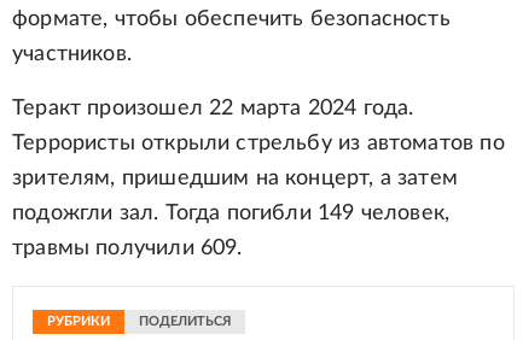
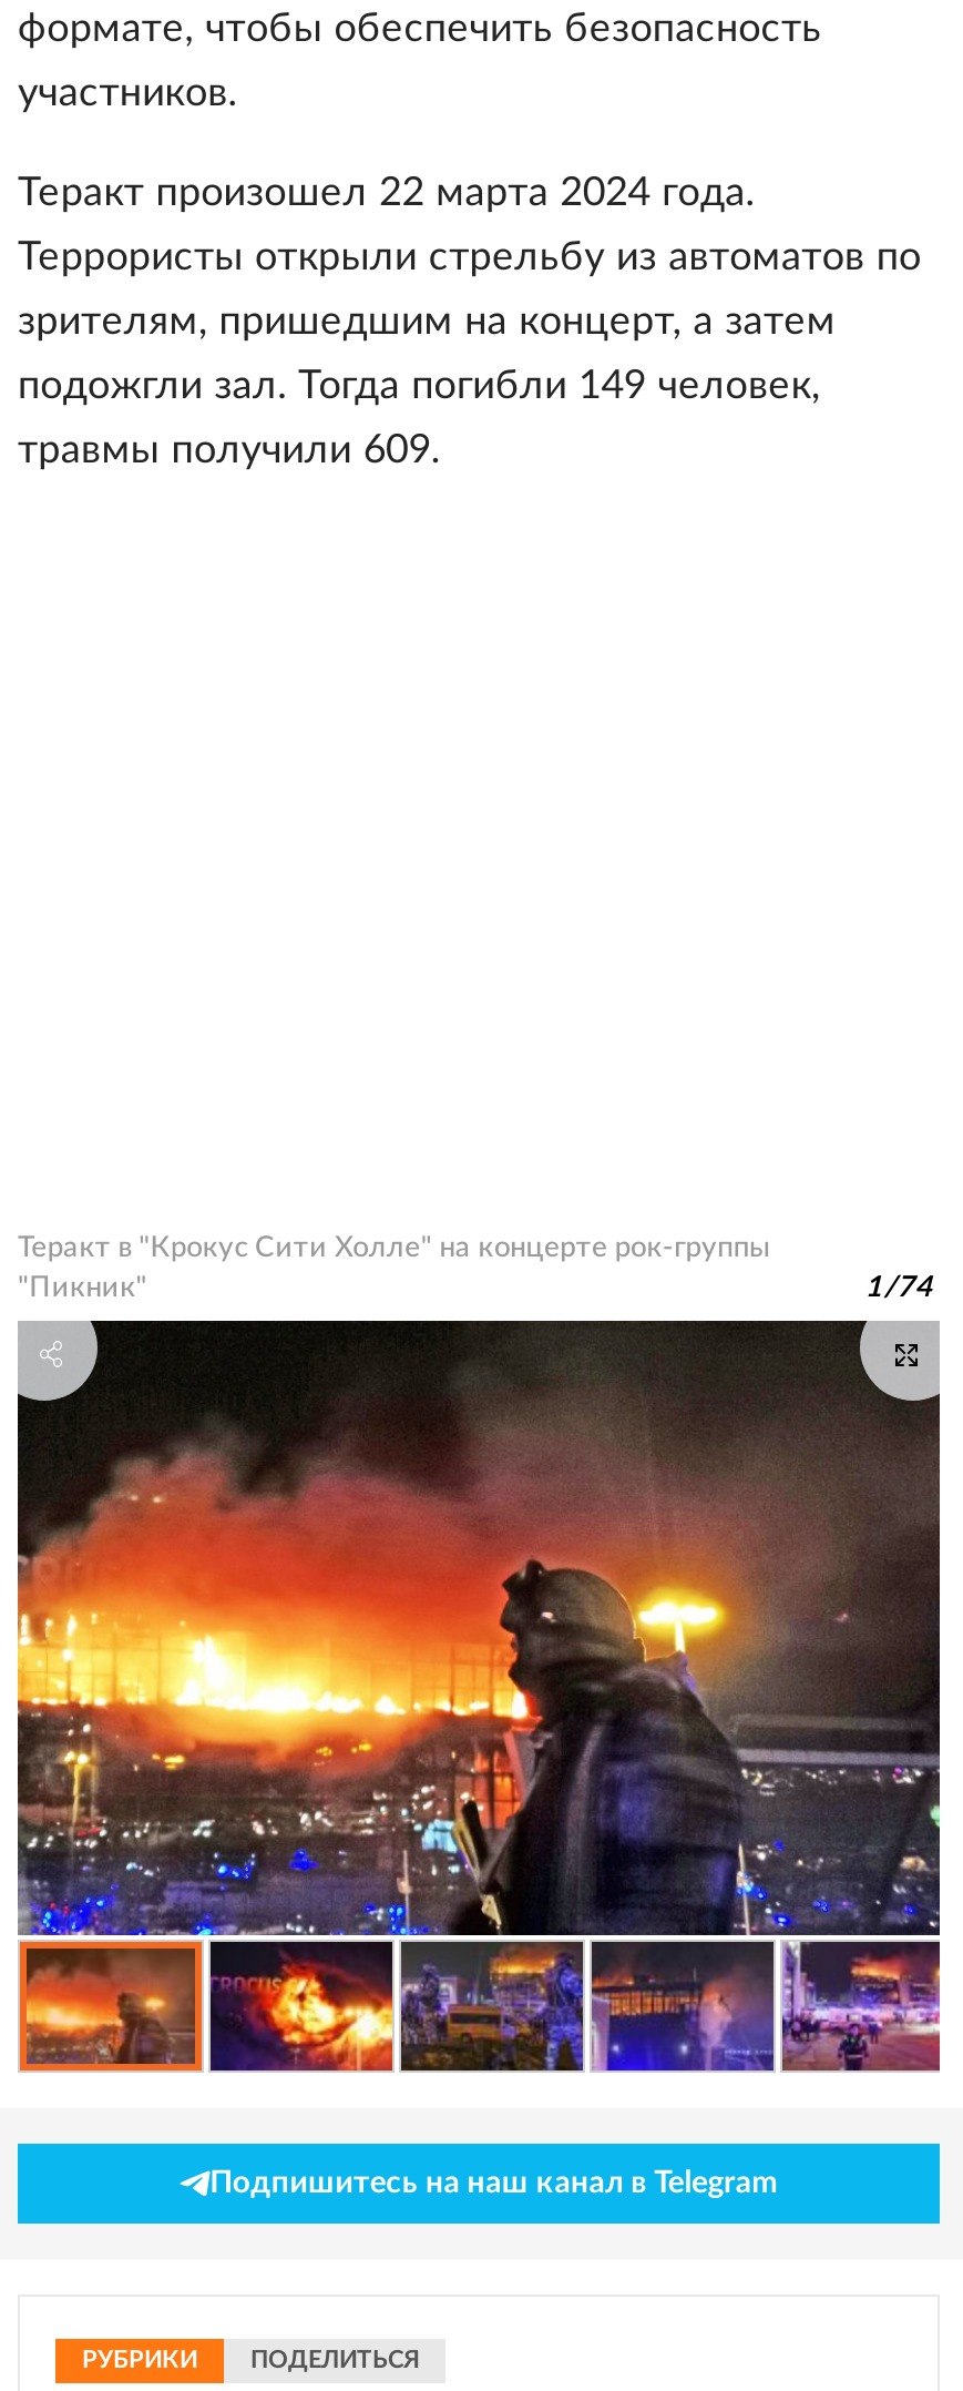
+ [image]

+ Теракт в "Крокус Сити Холле" на концерте рок-группы
+ "Пикник"
+ 1/74

+ Подпишитесь на наш канал в Telegram
